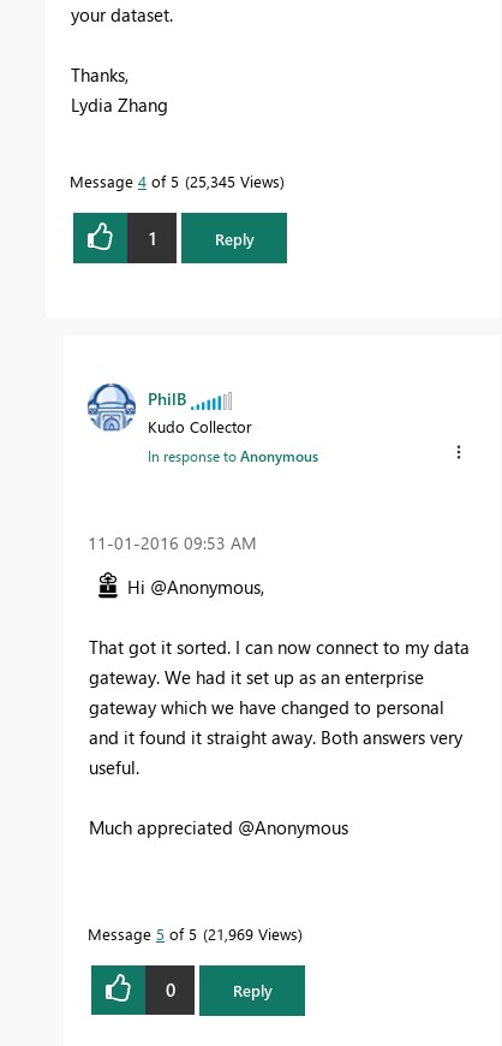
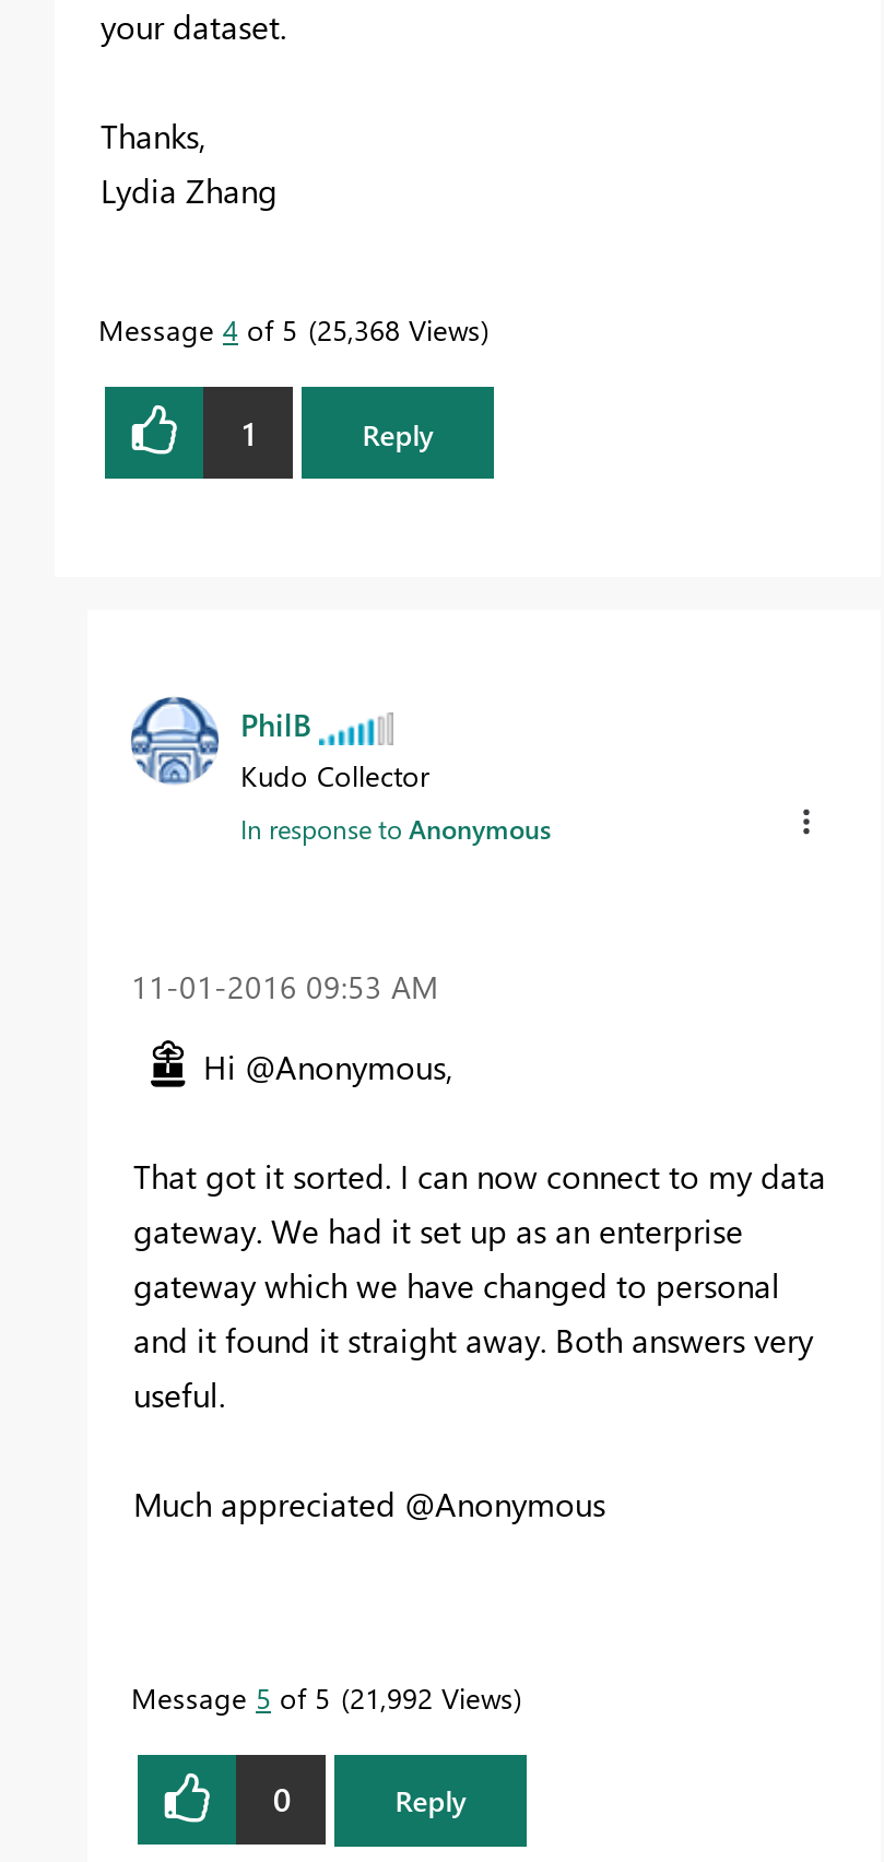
- Message 4 of 5 25,345 Views
+ Message 4 of 5 25,368 Views

- Message 5 of 5 21,969 Views
+ Message 5 of 5 21,992 Views
